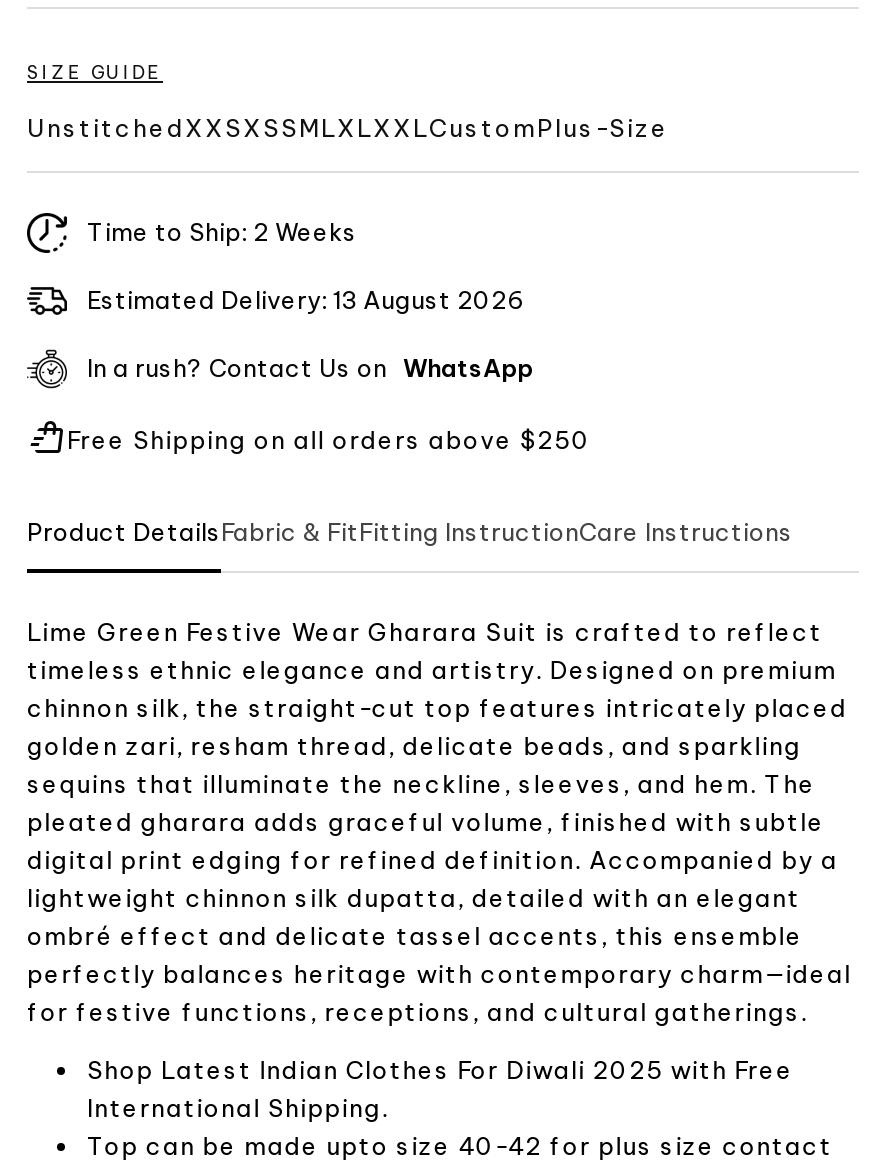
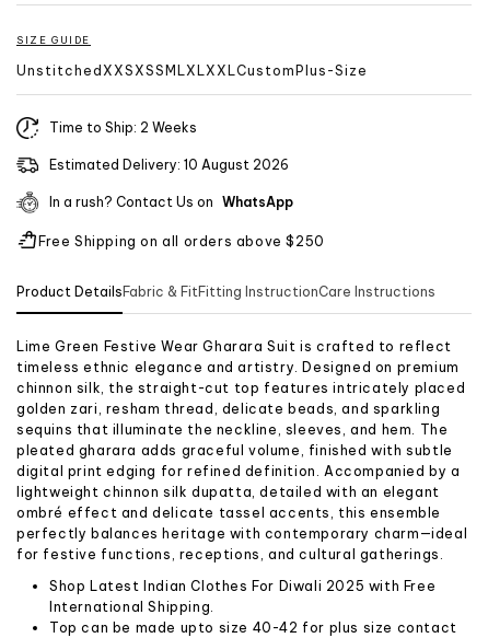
- Estimated Delivery: 13 August 2026
+ Estimated Delivery: 10 August 2026
